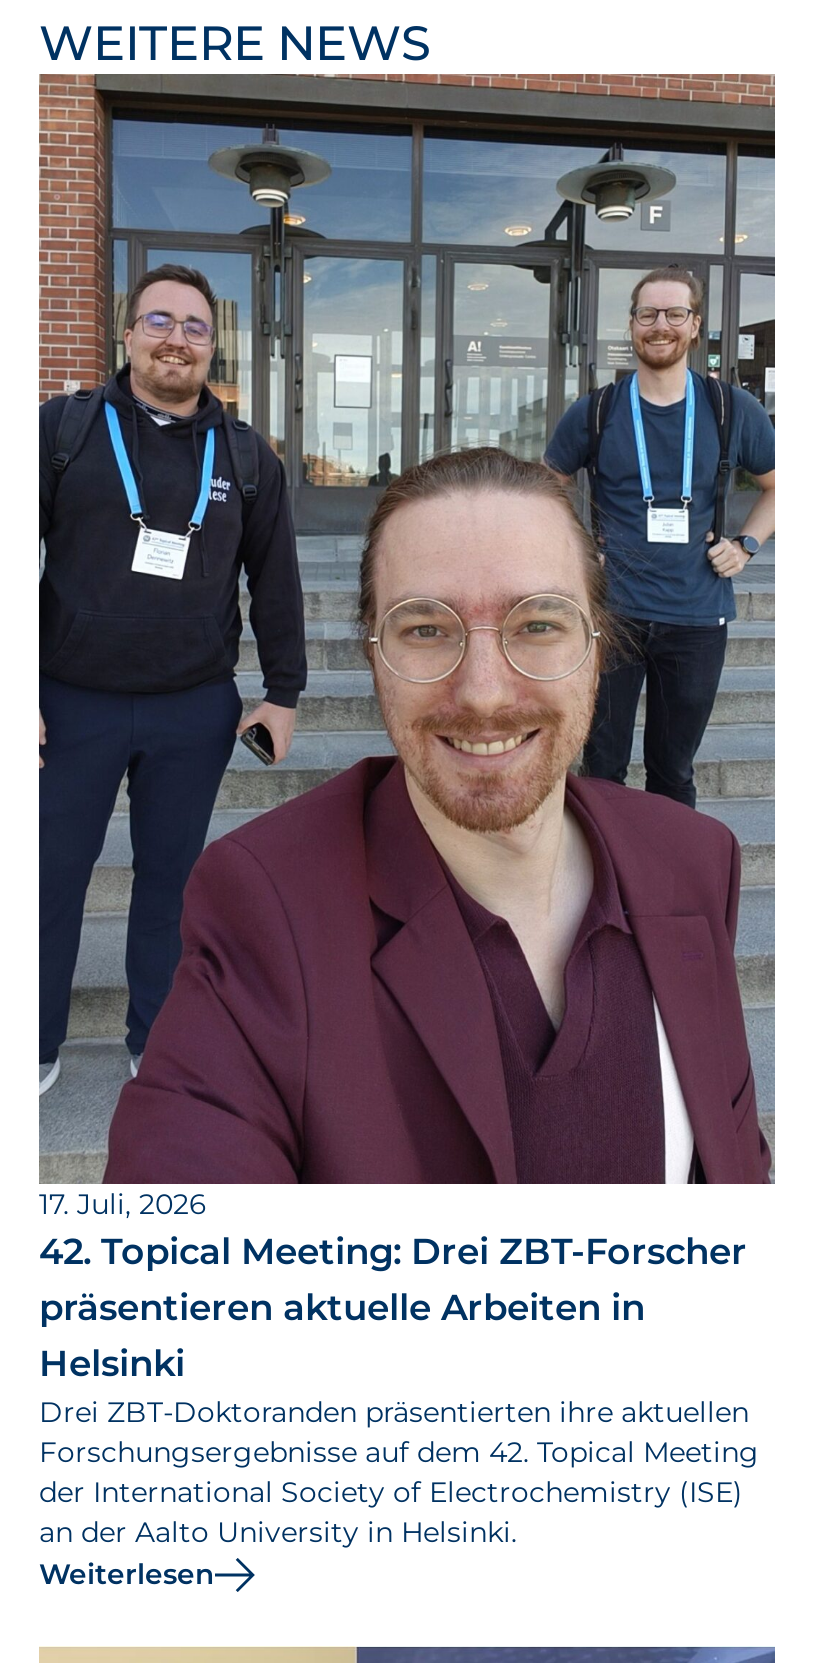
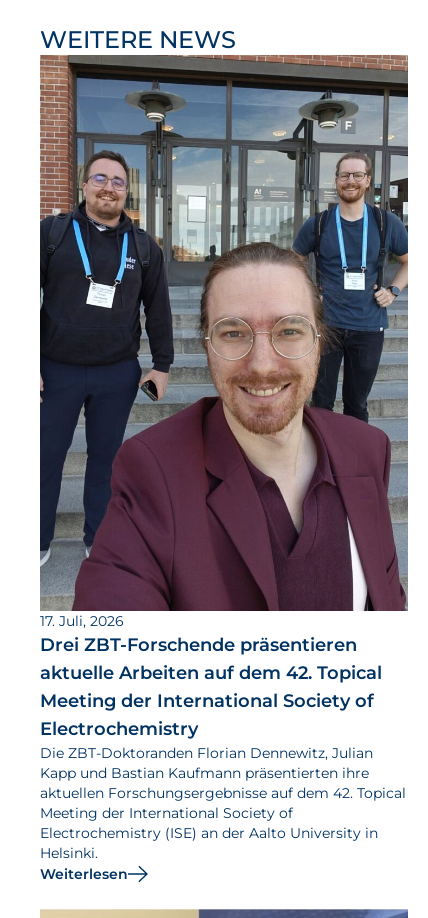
- 42. Topical Meeting: Drei ZBT-Forscher
- präsentieren aktuelle Arbeiten in
- Helsinki
- Drei ZBT-Doktoranden präsentierten ihre aktuellen
- Forschungsergebnisse auf dem 42. Topical Meeting
- der International Society of Electrochemistry (ISE)
- an der Aalto University in Helsinki.
+ Drei ZBT-Forschende präsentieren
+ aktuelle Arbeiten auf dem 42. Topical
+ Meeting der International Society of
+ Electrochemistry
+ Die ZBT-Doktoranden Florian Dennewitz, Julian
+ Kapp und Bastian Kaufmann präsentierten ihre
+ aktuellen Forschungsergebnisse auf dem 42. Topical
+ Meeting der International Society of
+ Electrochemistry (ISE) an der Aalto University in
+ Helsinki.
